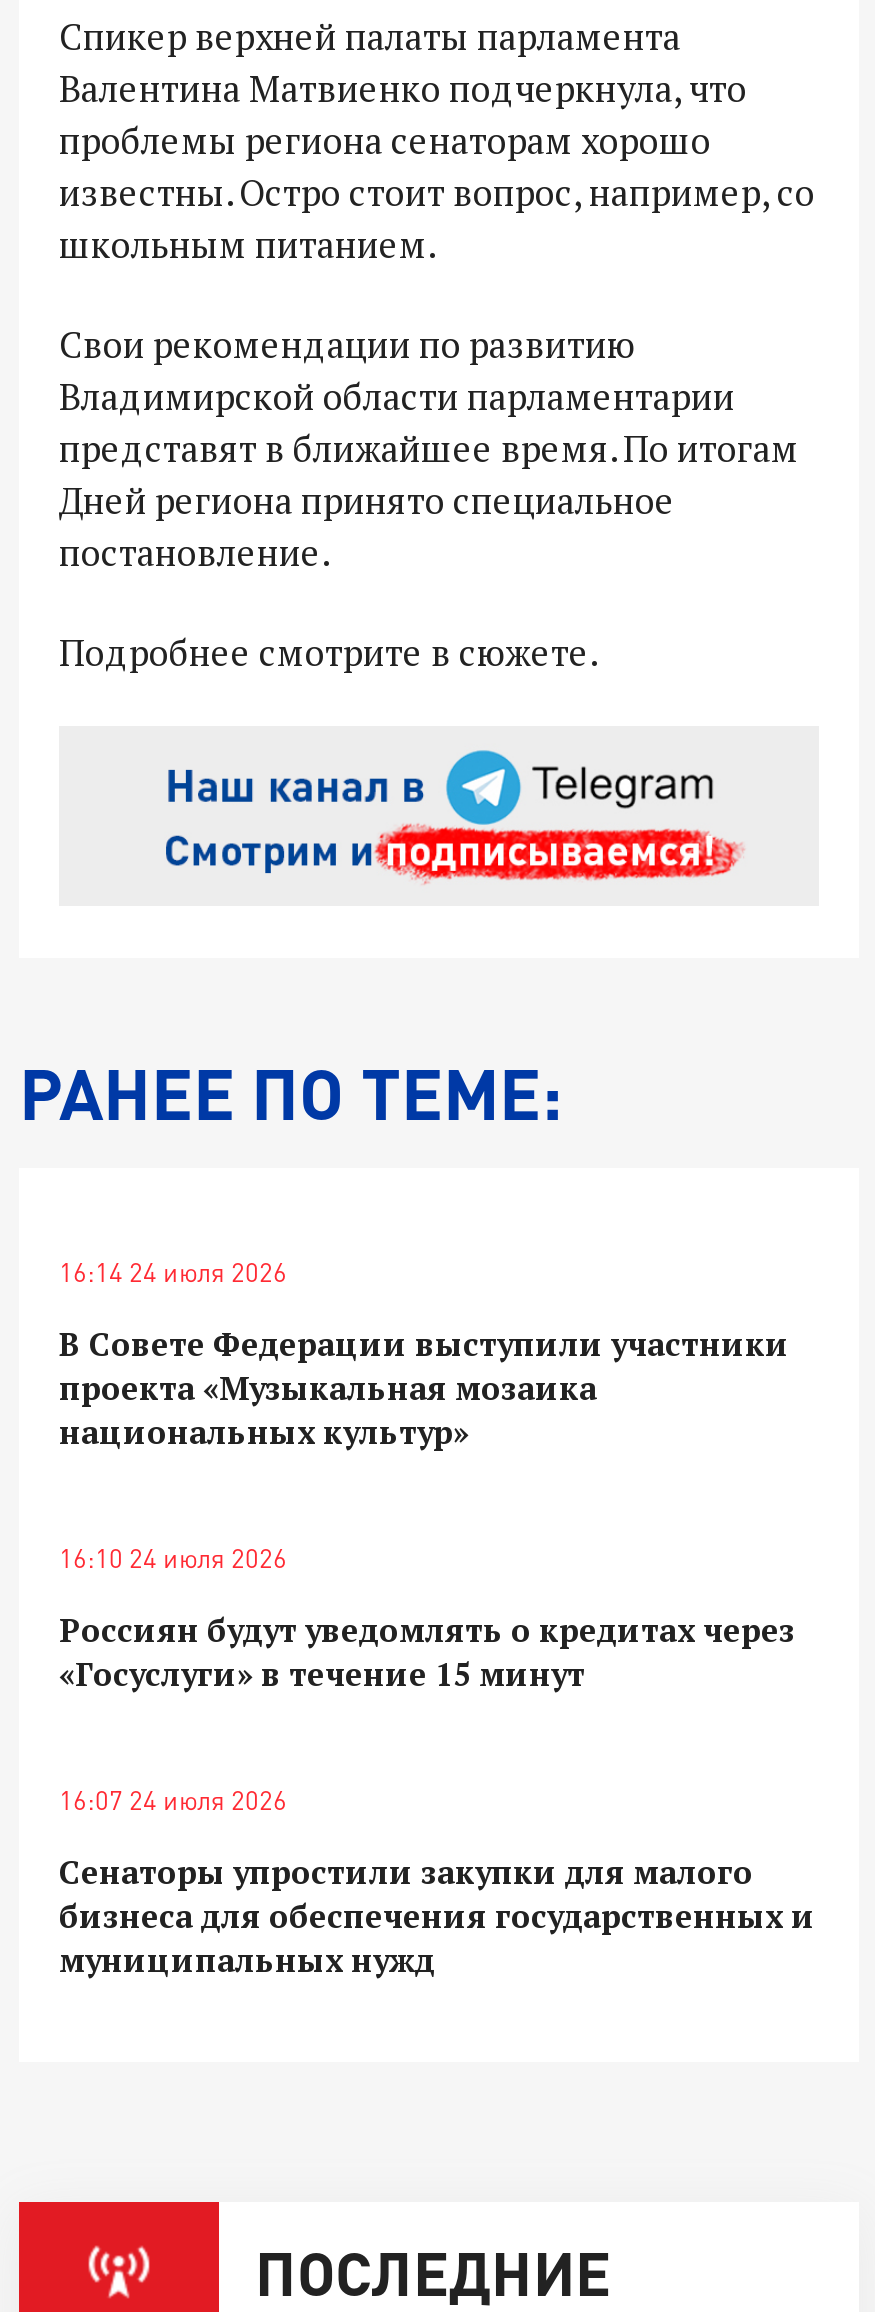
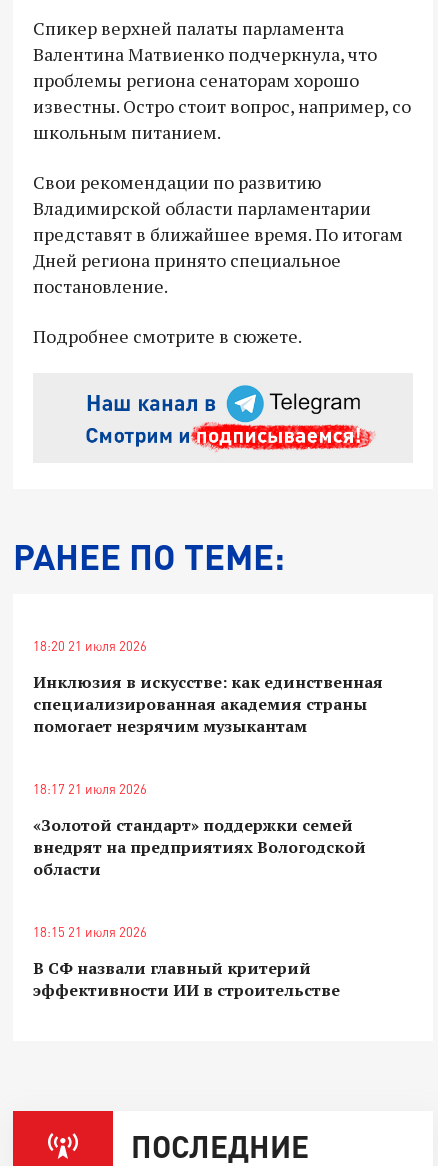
- 16:14 24 июля 2026
+ 18:20 21 июля 2026

- В Совете Федерации выступили участники
- проекта «Музыкальная мозаика
- национальных культур»
+ Инклюзия в искусстве: как единственная
+ специализированная академия страны
+ помогает незрячим музыкантам

- 16:10 24 июля 2026
+ 18:17 21 июля 2026

- Россиян будут уведомлять о кредитах через
- «Госуслуги» в течение 15 минут
+ «Золотой стандарт» поддержки семей
+ внедрят на предприятиях Вологодской
+ области

- 16:07 24 июля 2026
+ 18:15 21 июля 2026

- Сенаторы упростили закупки для малого
- бизнеса для обеспечения государственных и
- муниципальных нужд
+ В СФ назвали главный критерий
+ эффективности ИИ в строительстве
